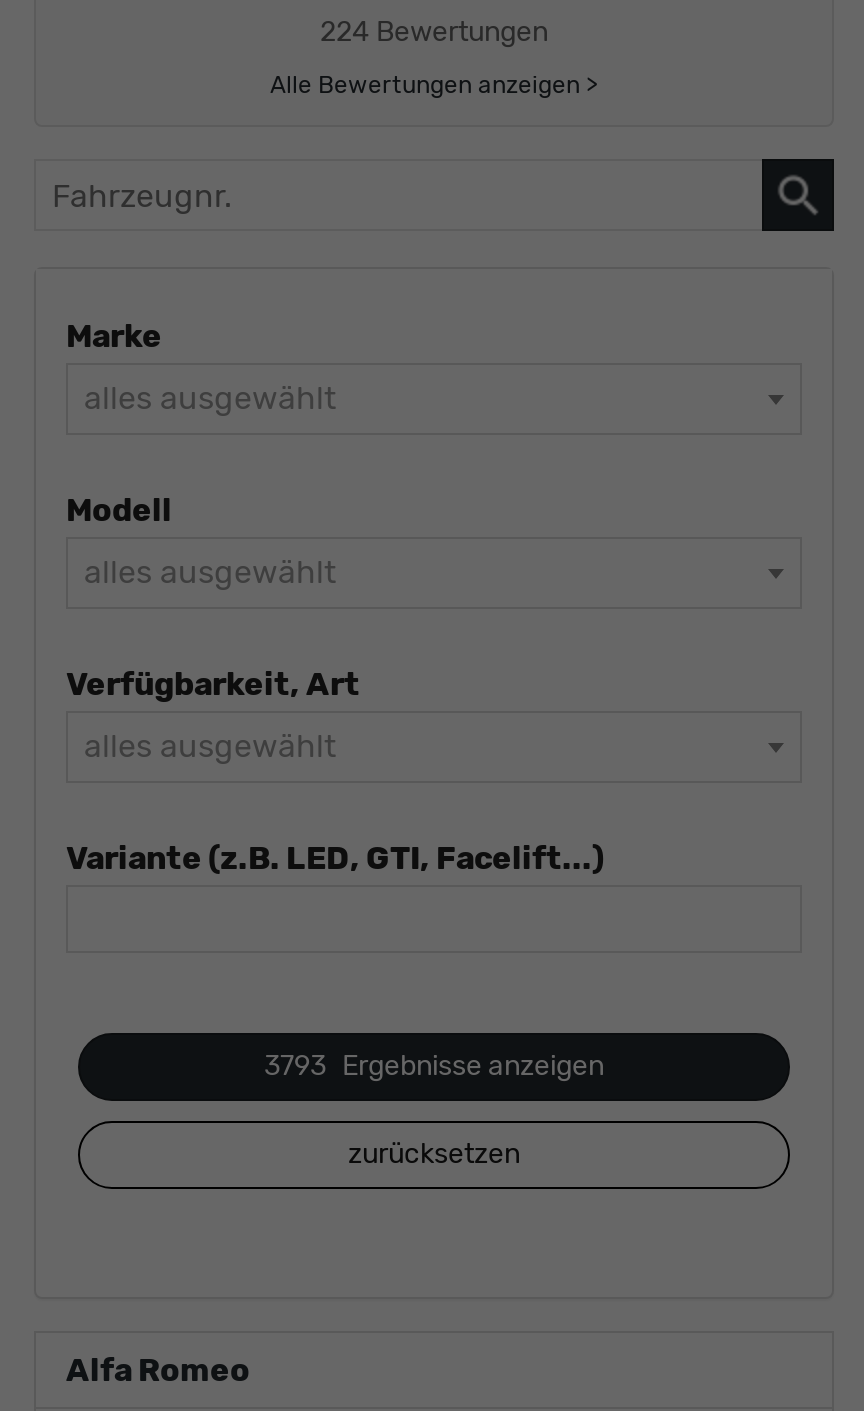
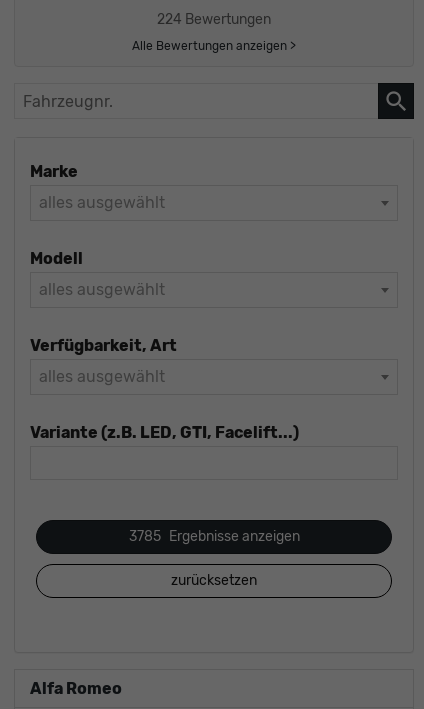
- 3793 Ergebnisse anzeigen
+ 3785 Ergebnisse anzeigen
